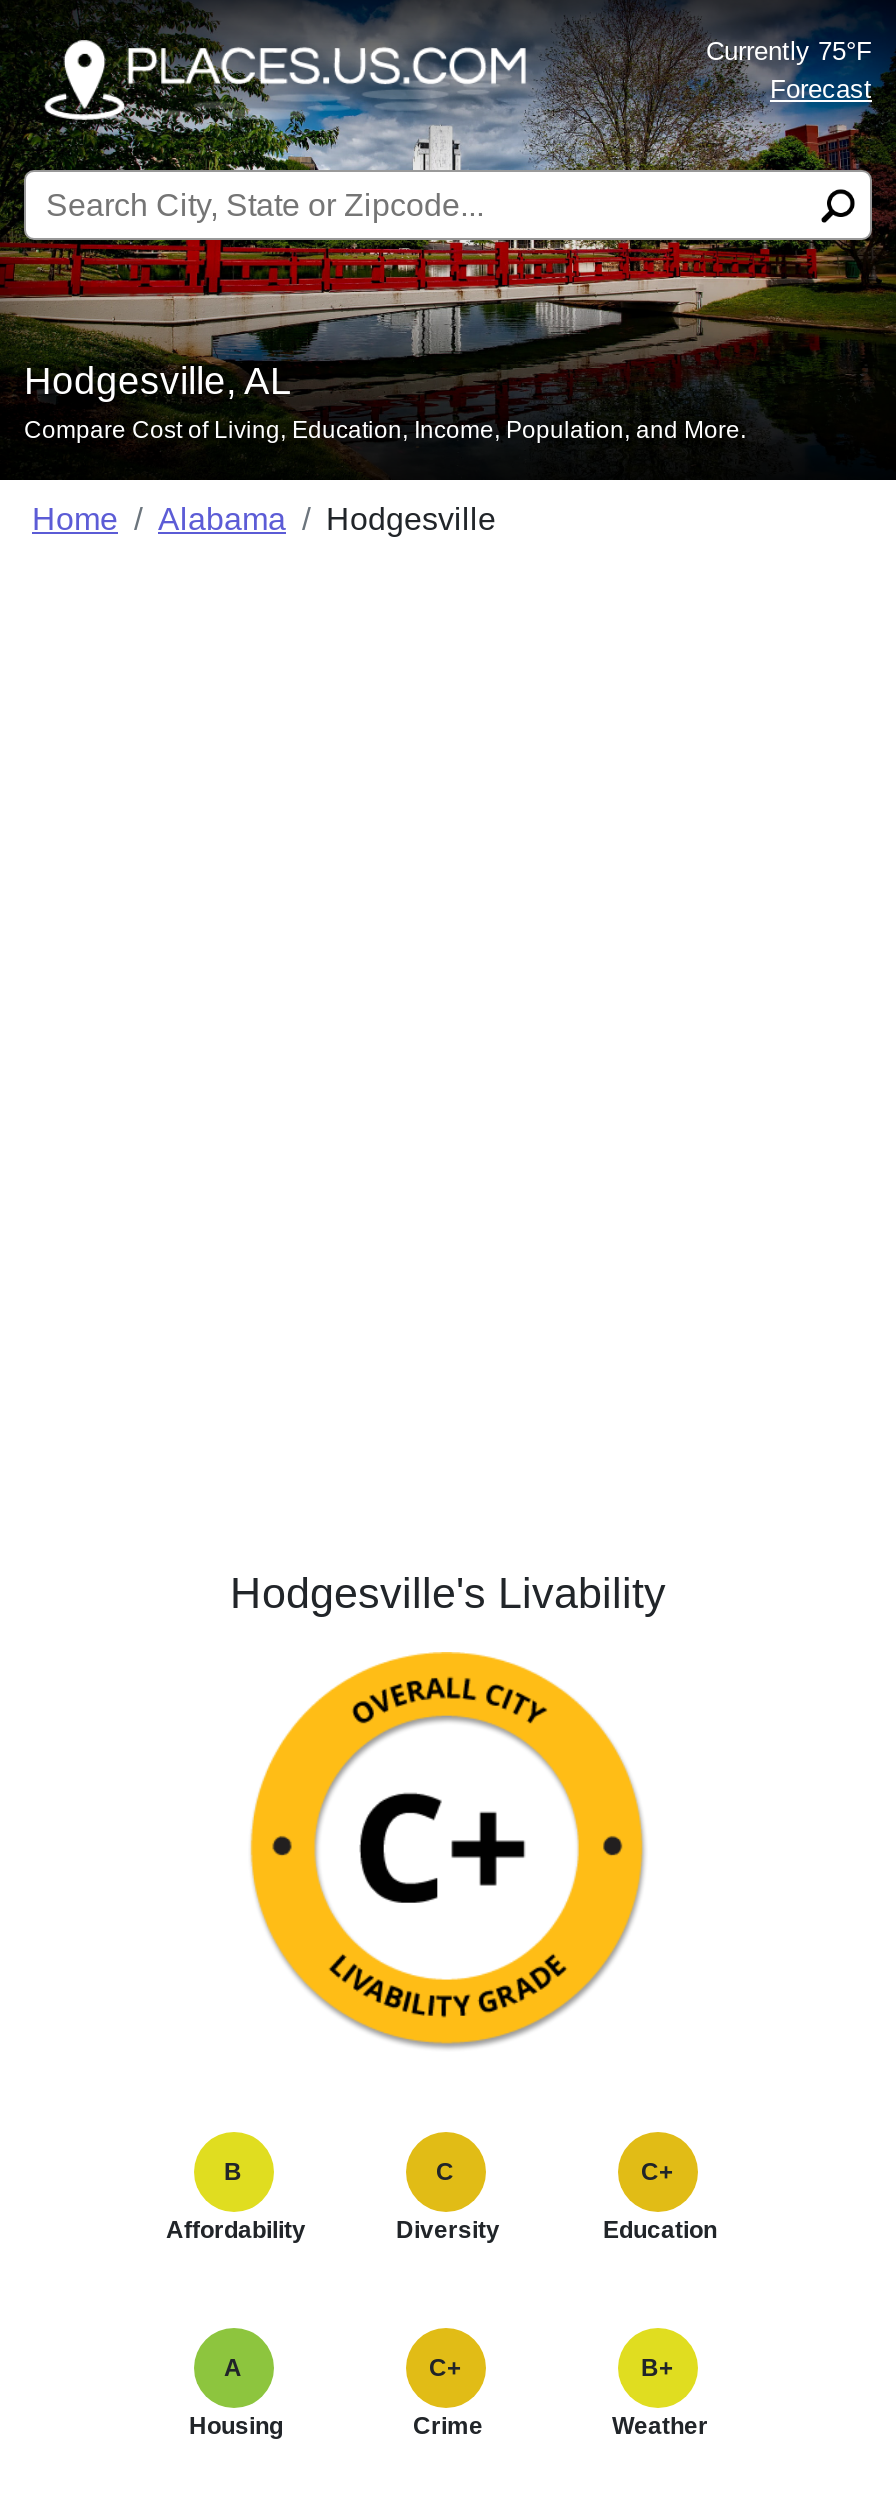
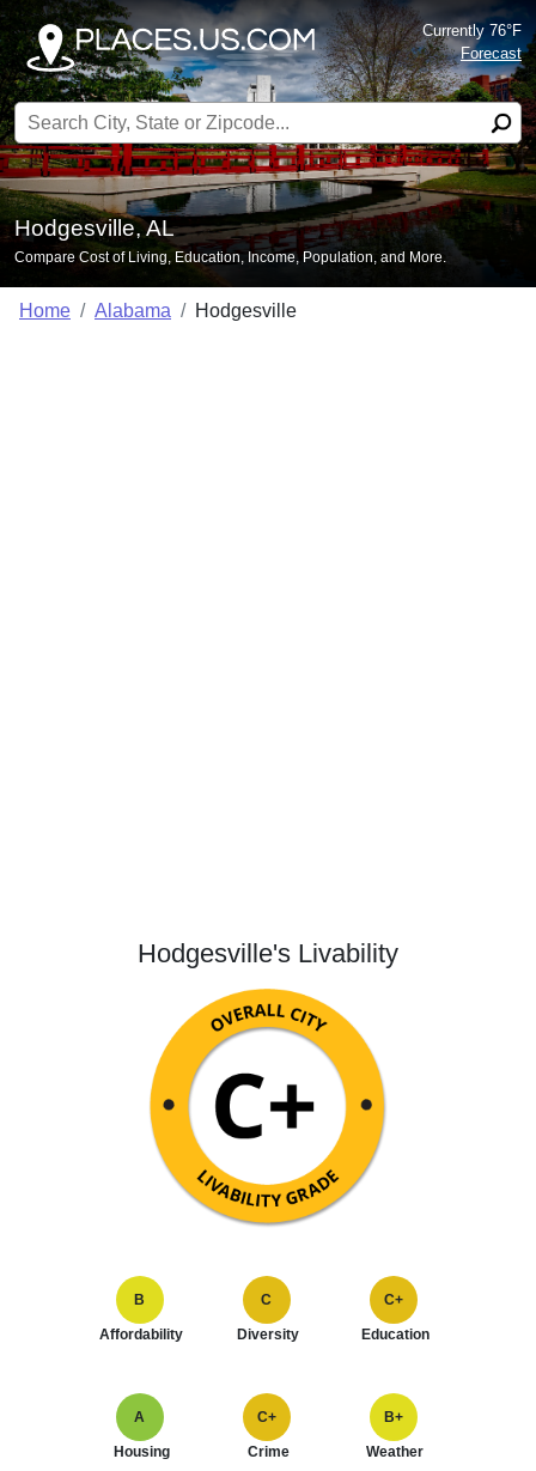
- Currently 75°F
+ Currently 76°F
